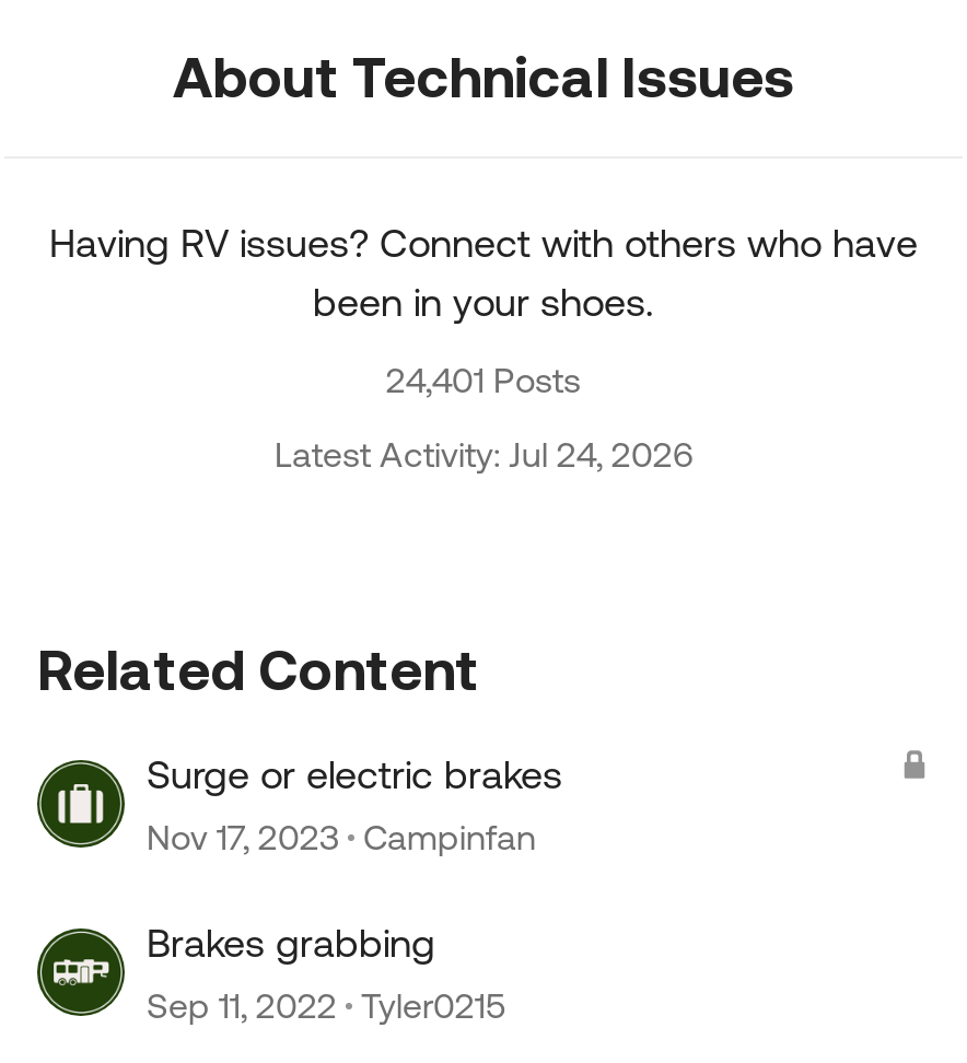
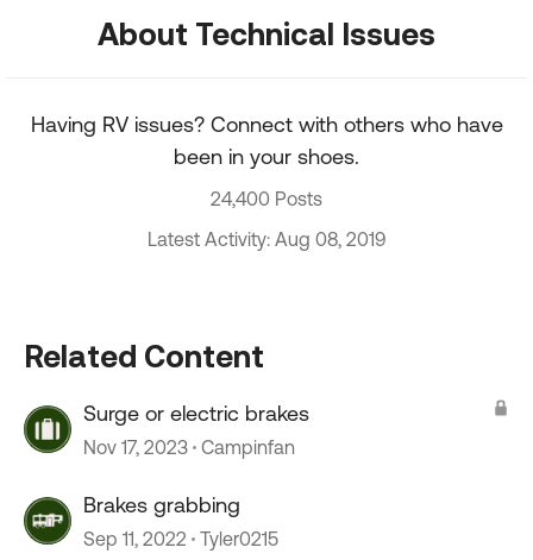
- 24,401 Posts
+ 24,400 Posts

- Latest Activity: Jul 24, 2026
+ Latest Activity: Aug 08, 2019
